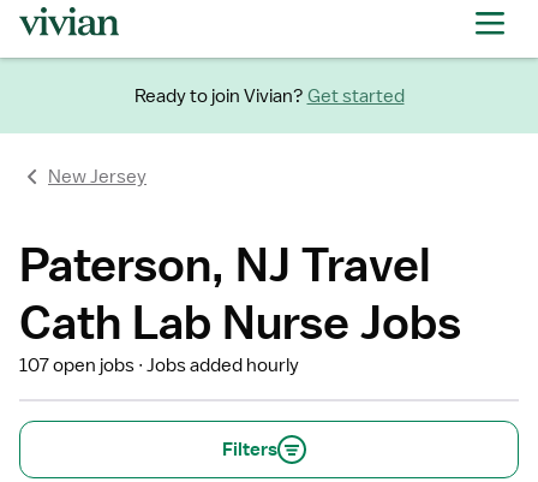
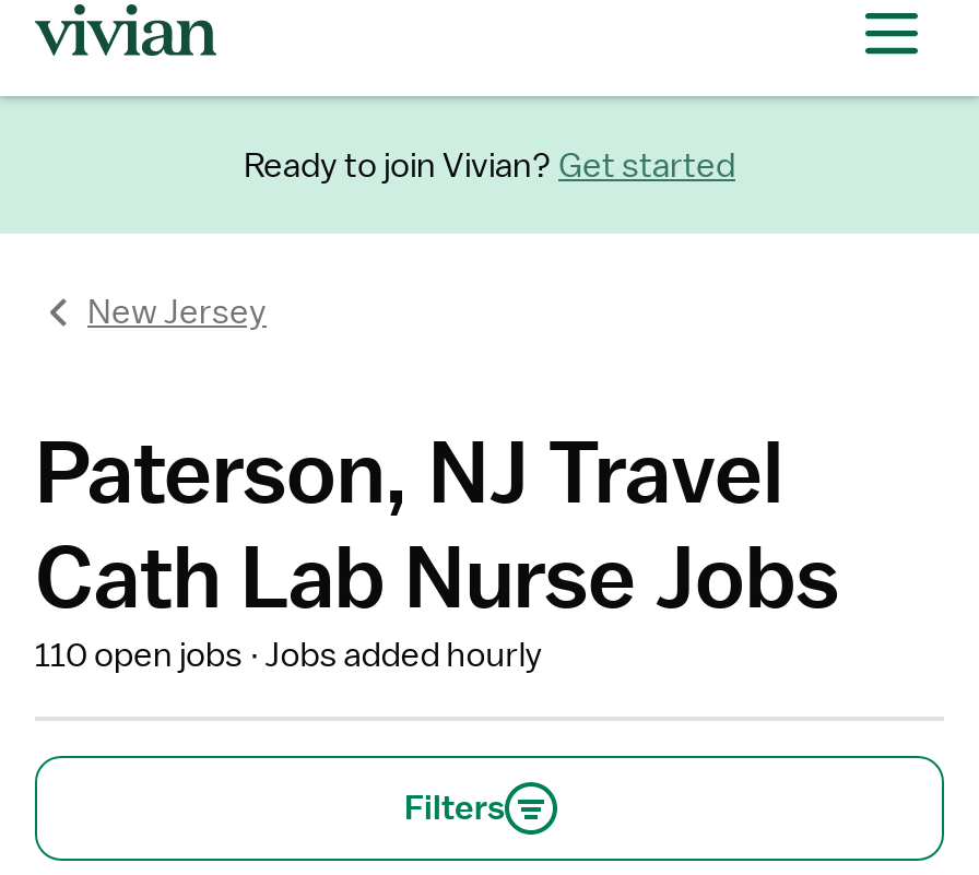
- 107 open jobs Jobs added hourly
+ 110 open jobs Jobs added hourly
